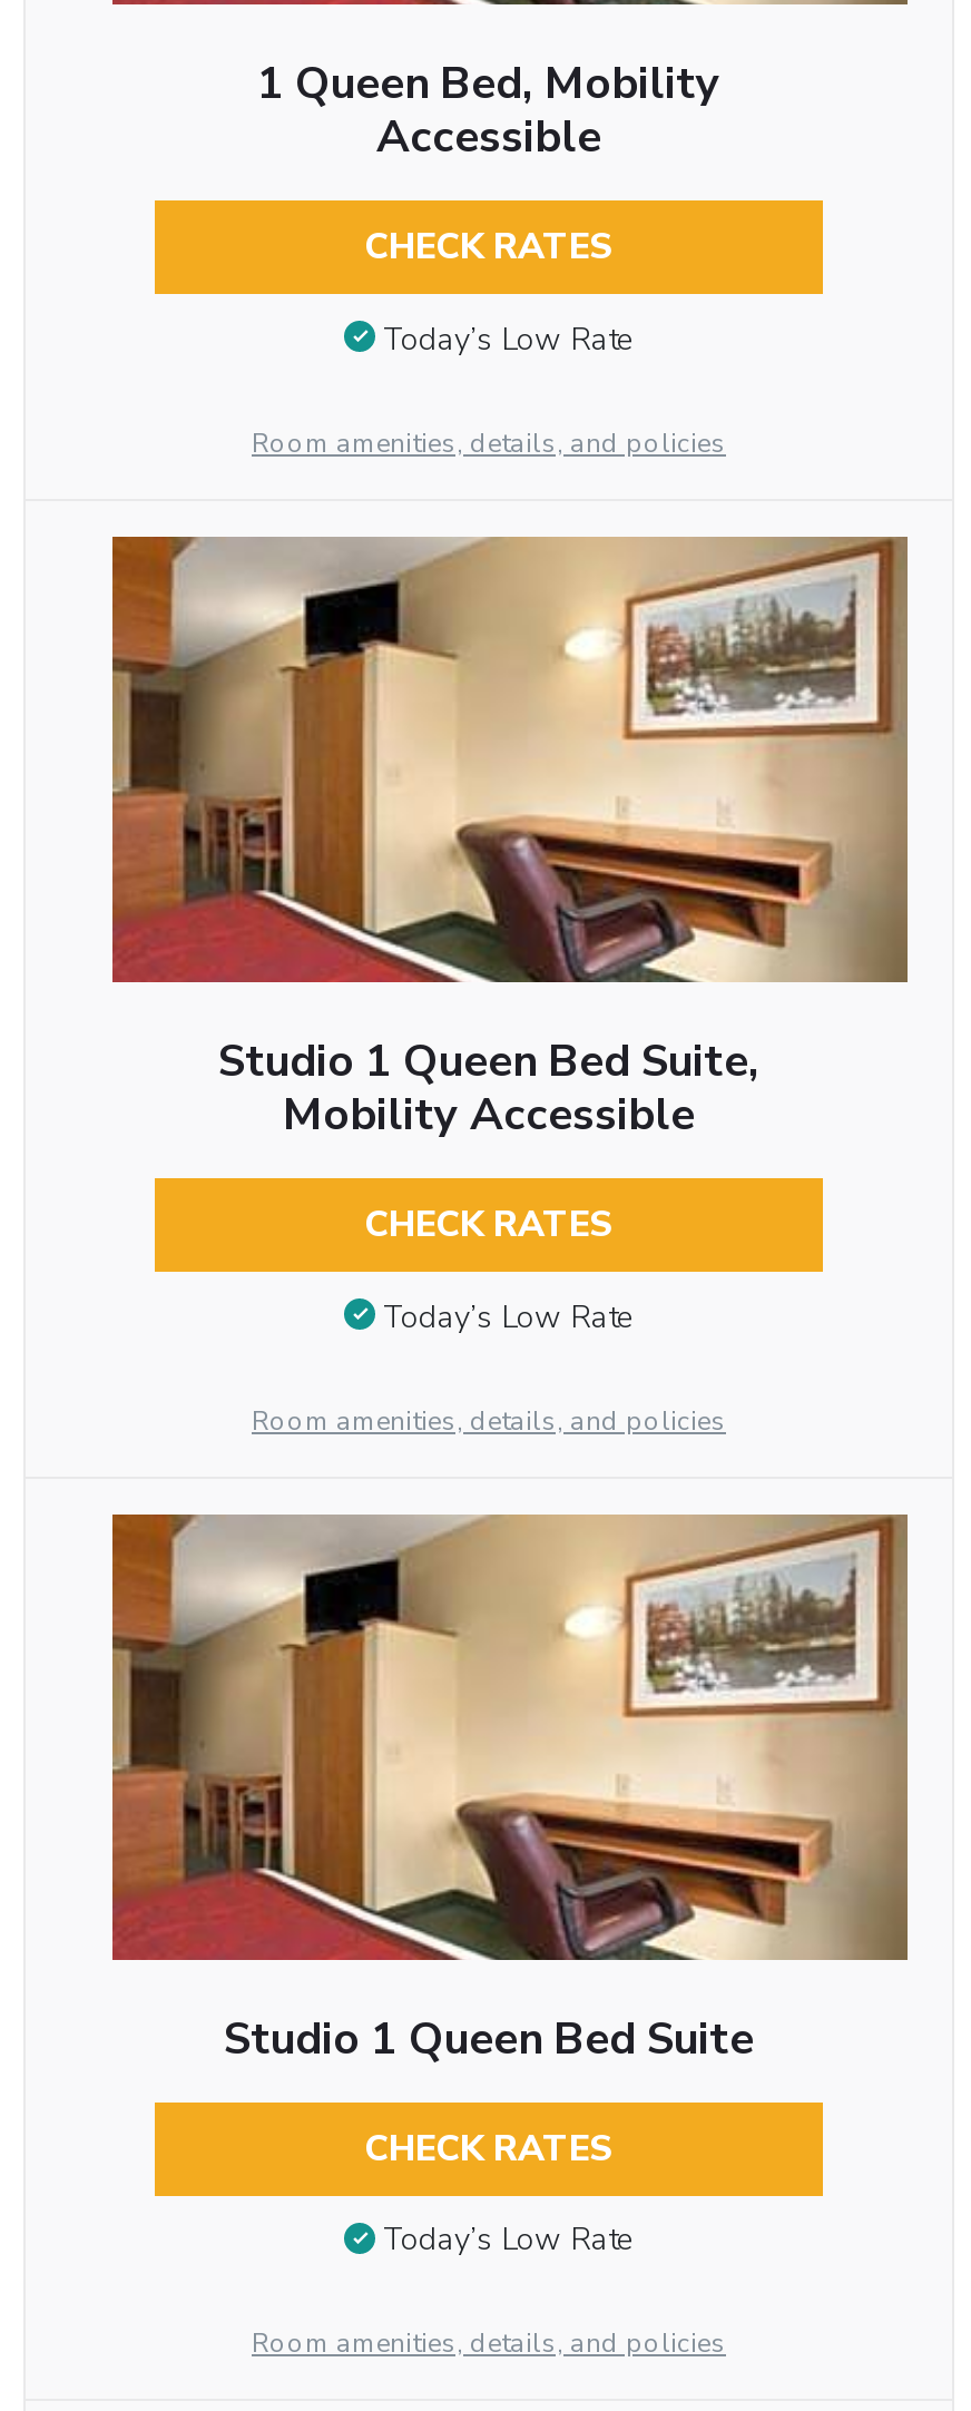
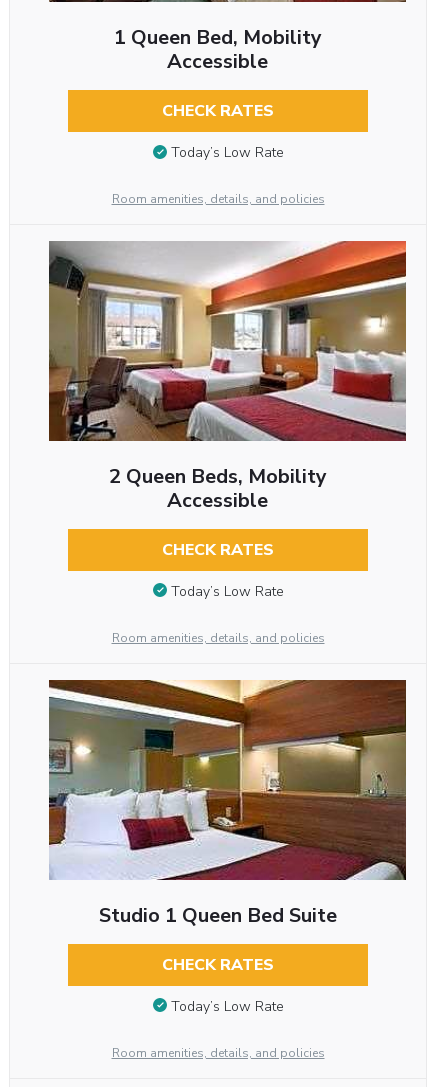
- [image]
- Studio 1 Queen Bed Suite,
- Mobility Accessible
+ [image]
+ 2 Queen Beds, Mobility
+ Accessible

- [image]
+ [image]
